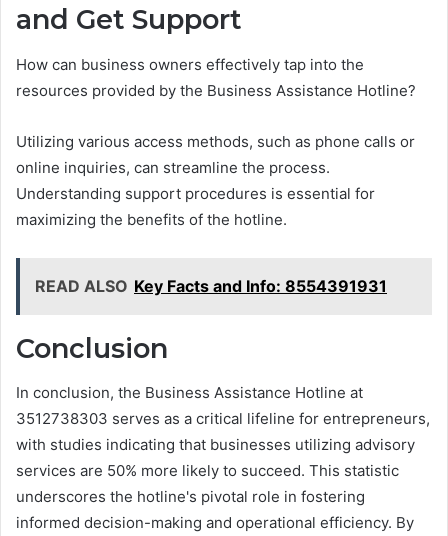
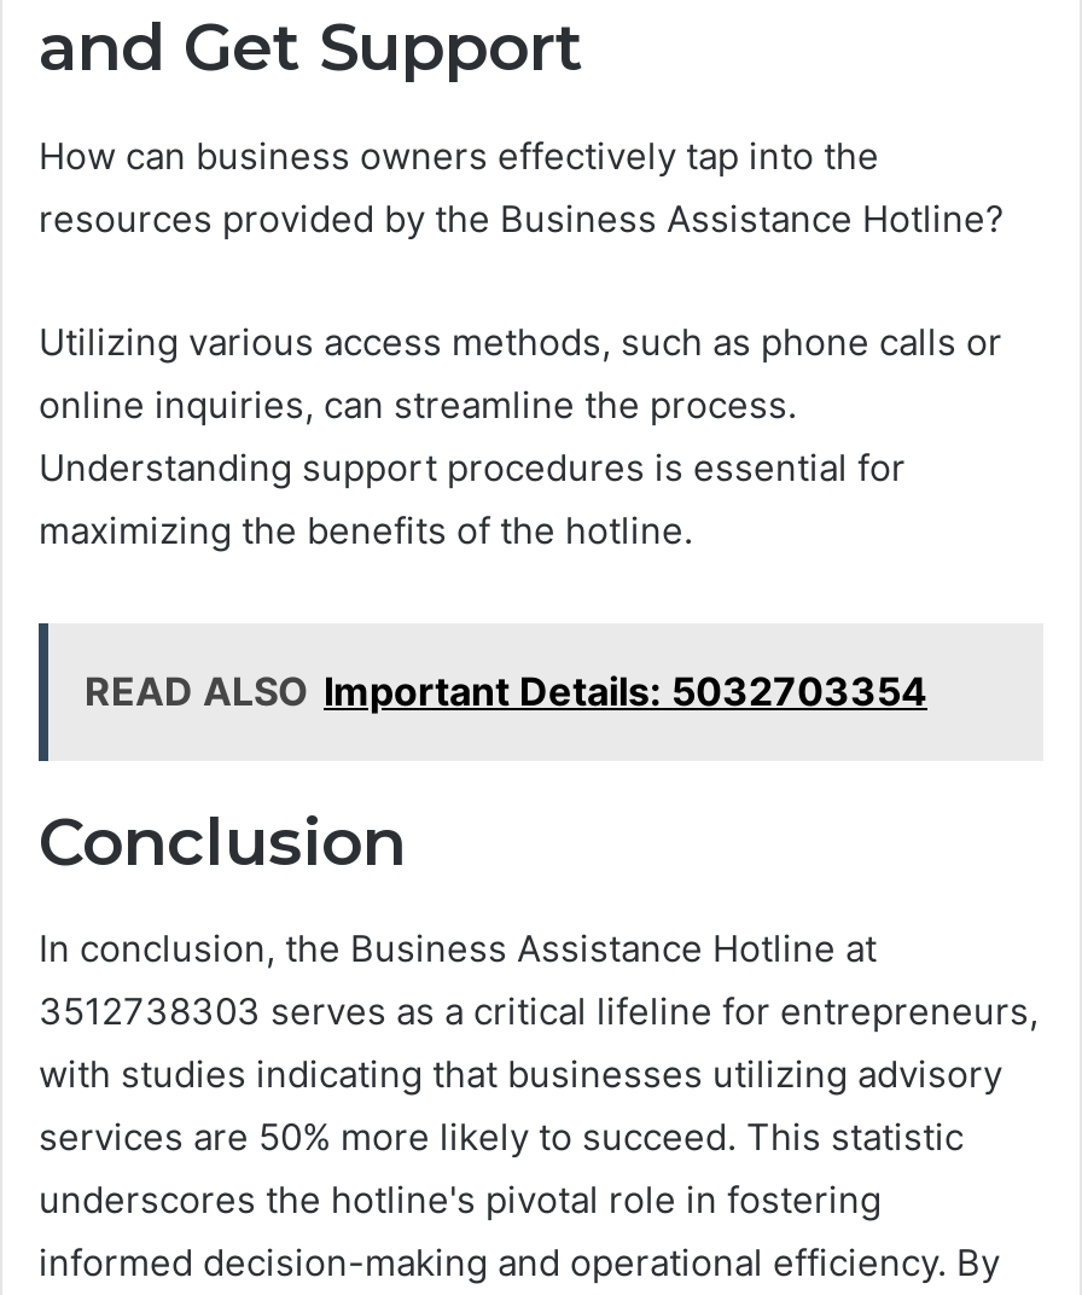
- READ ALSO Key Facts and Info: 8554391931
+ READ ALSO Important Details: 5032703354
